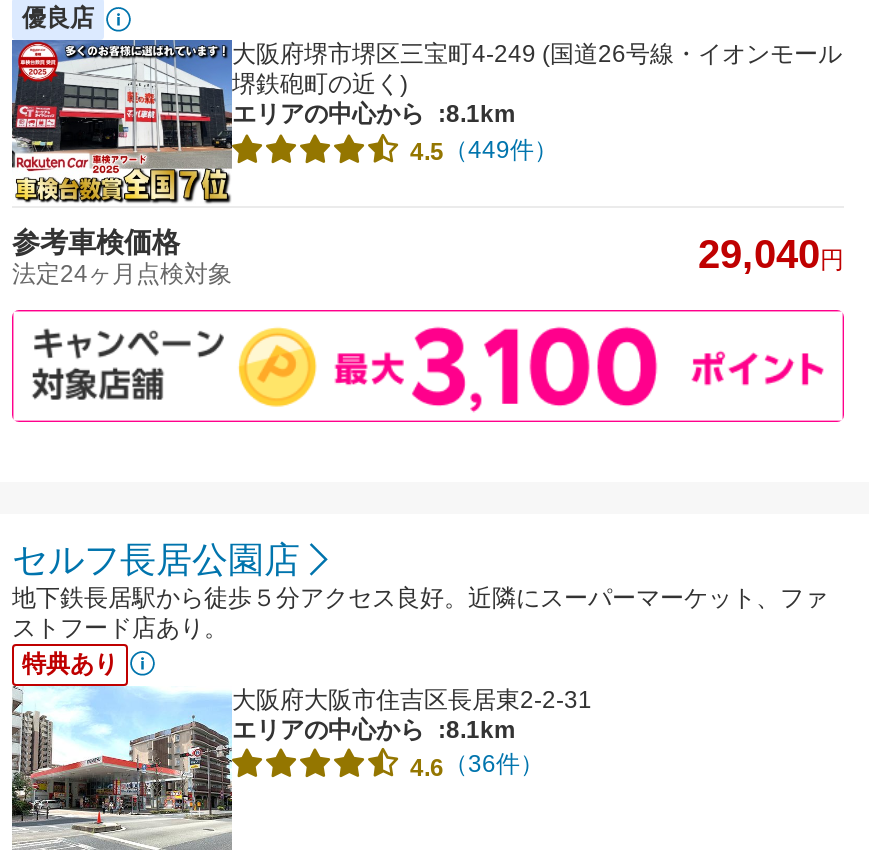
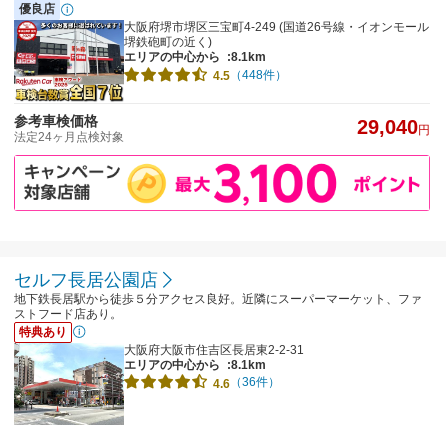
- 4.5（449件）
+ 4.5（448件）
